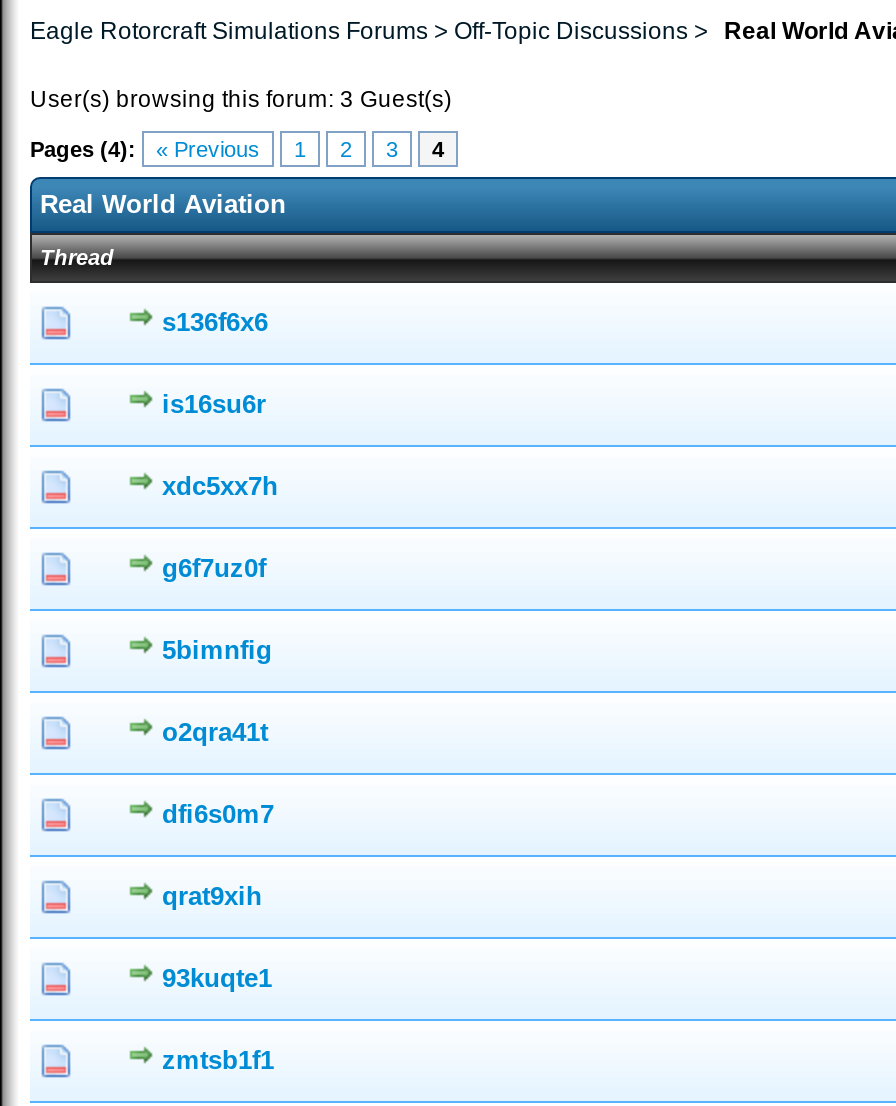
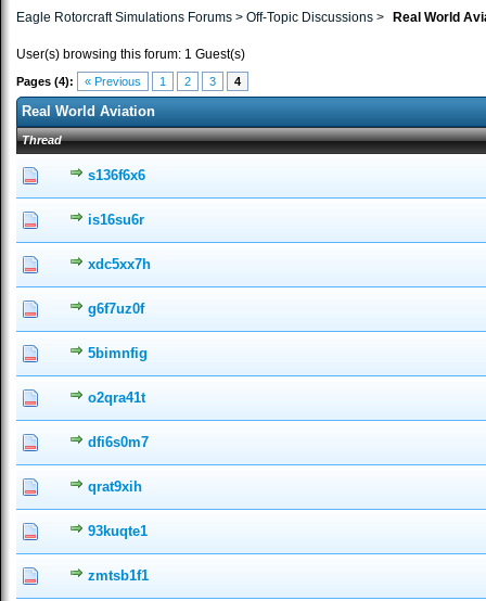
- User(s) browsing this forum: 3 Guest(s)
+ User(s) browsing this forum: 1 Guest(s)
